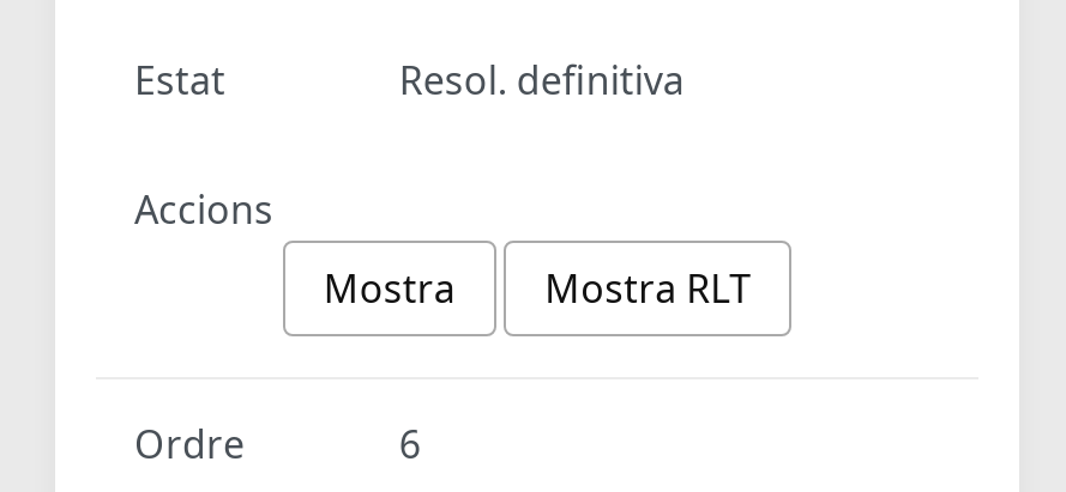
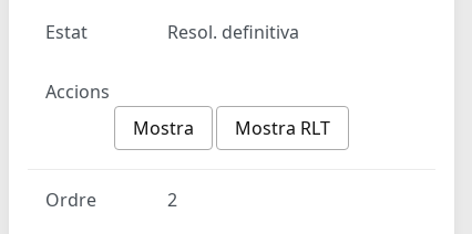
- 6
+ 2
